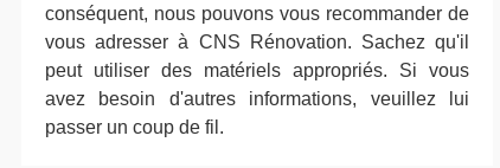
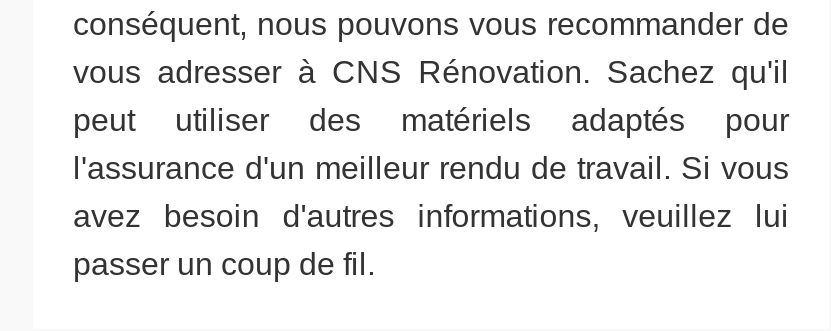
- peut utiliser des matériels appropriés. Si vous
+ peut utiliser des matériels adaptés pour
+ l'assurance d'un meilleur rendu de travail. Si vous
